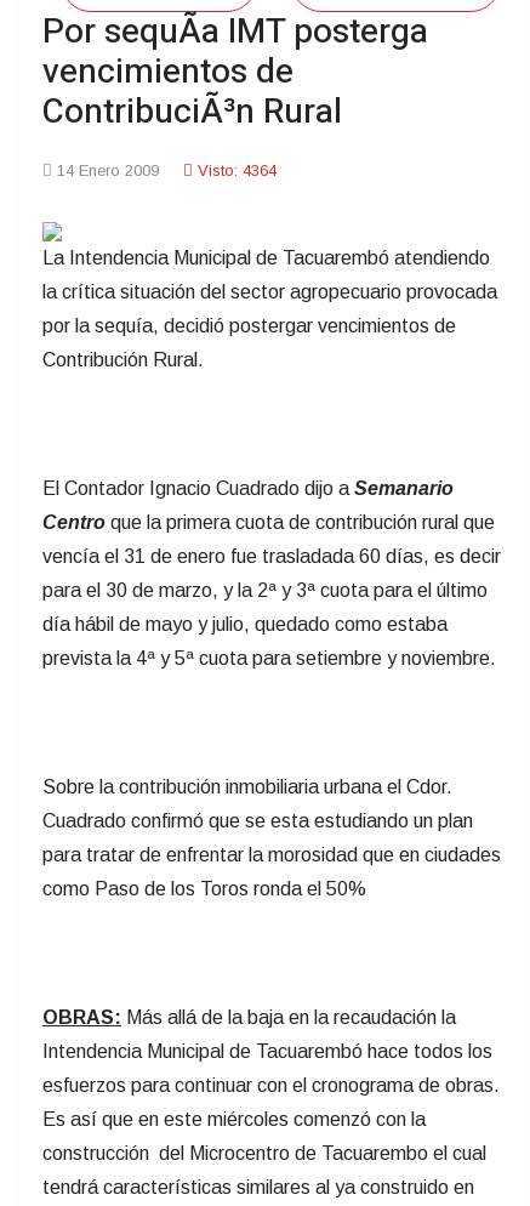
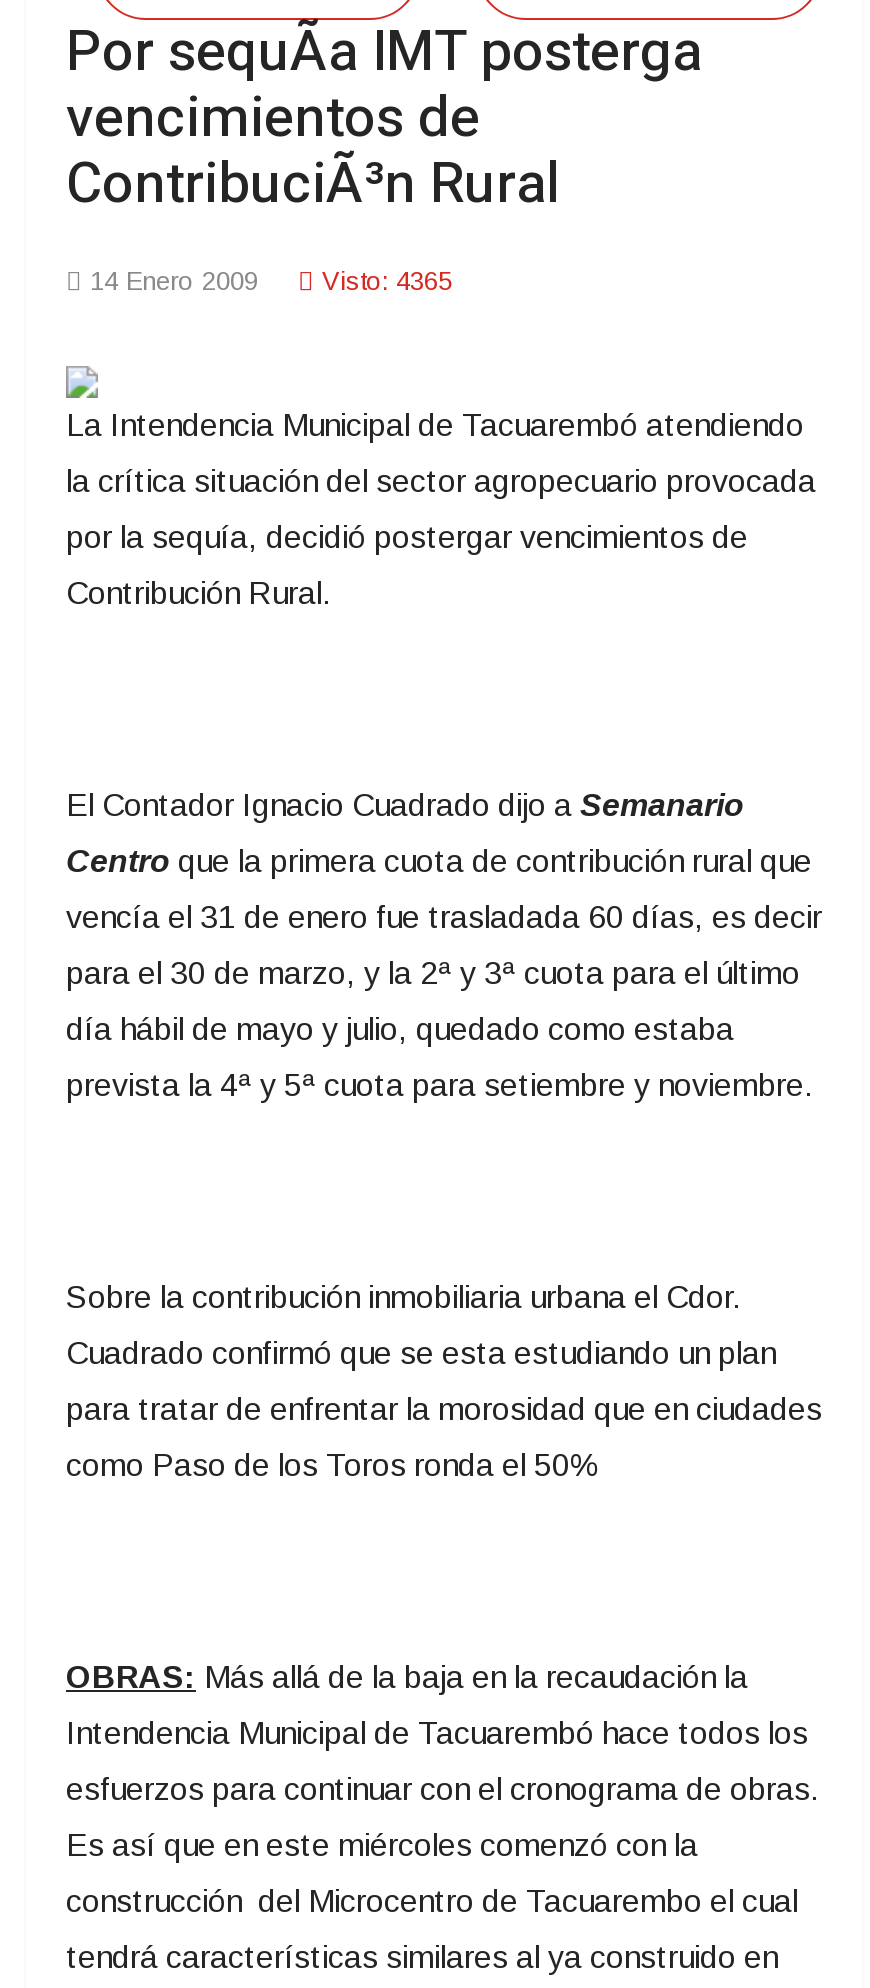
- Visto: 4364
+ Visto: 4365
